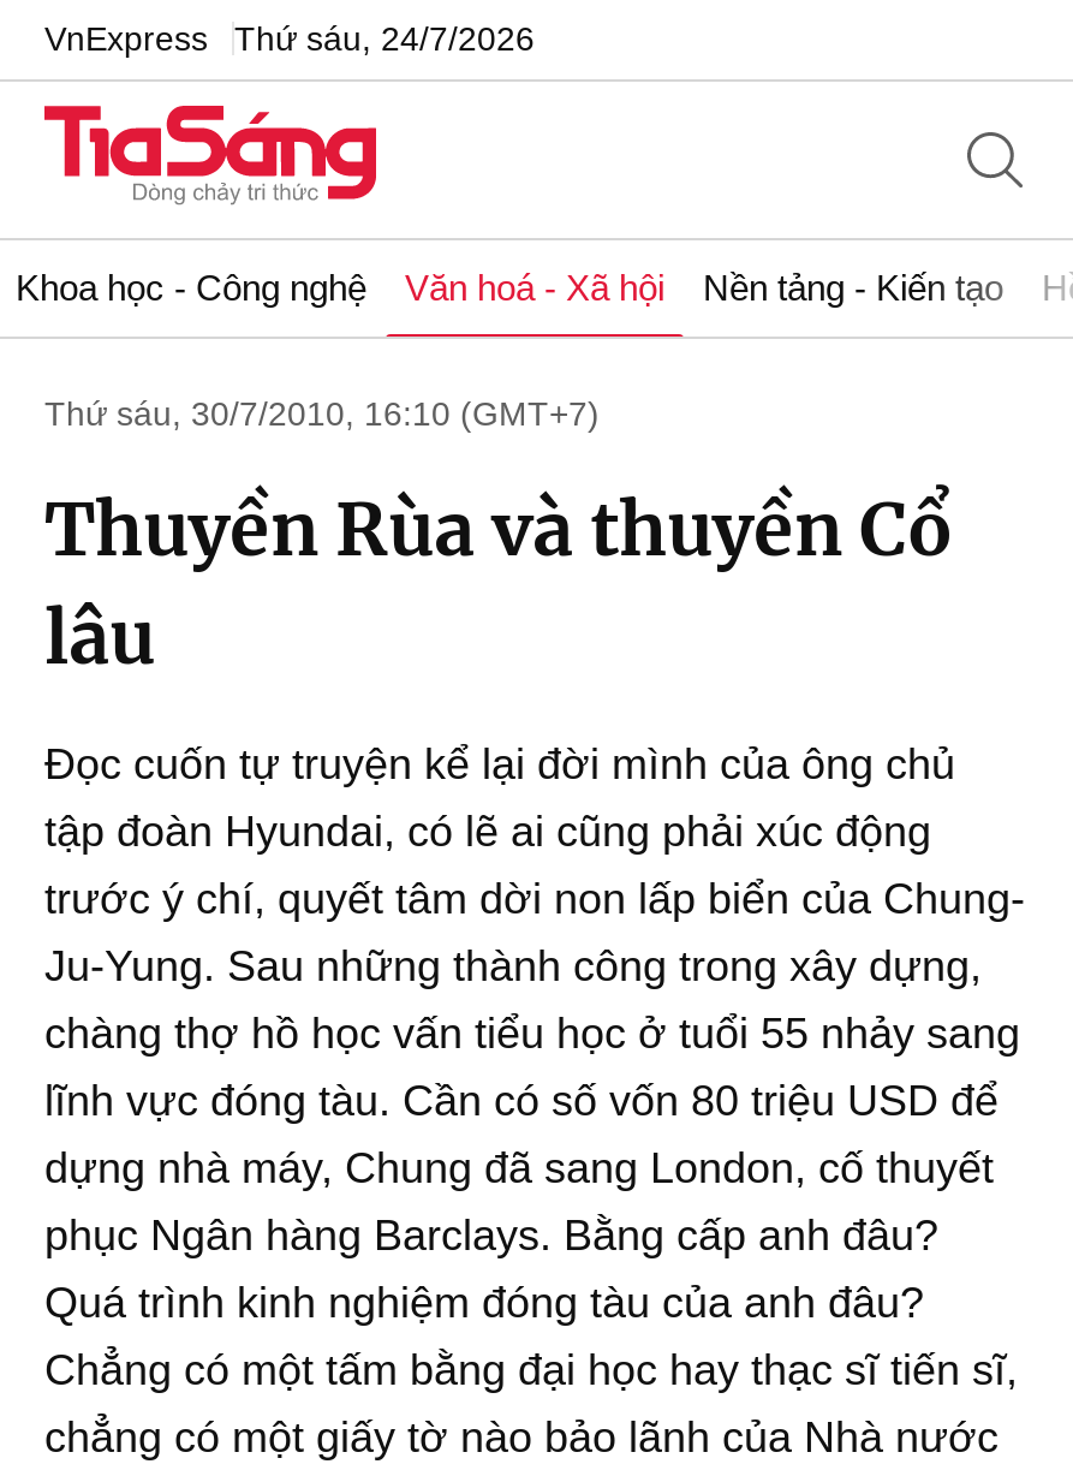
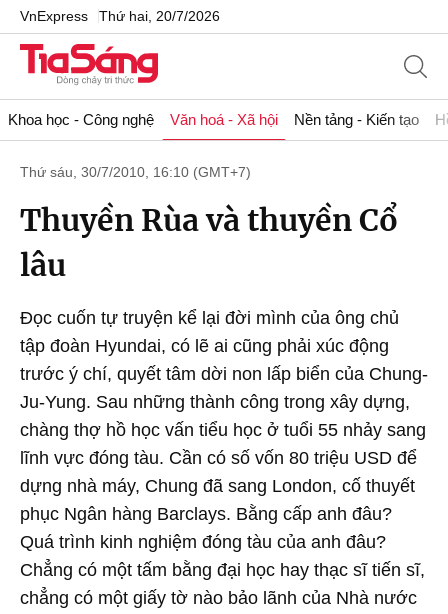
- VnExpress Thứ sáu, 24/7/2026
+ VnExpress Thứ hai, 20/7/2026
